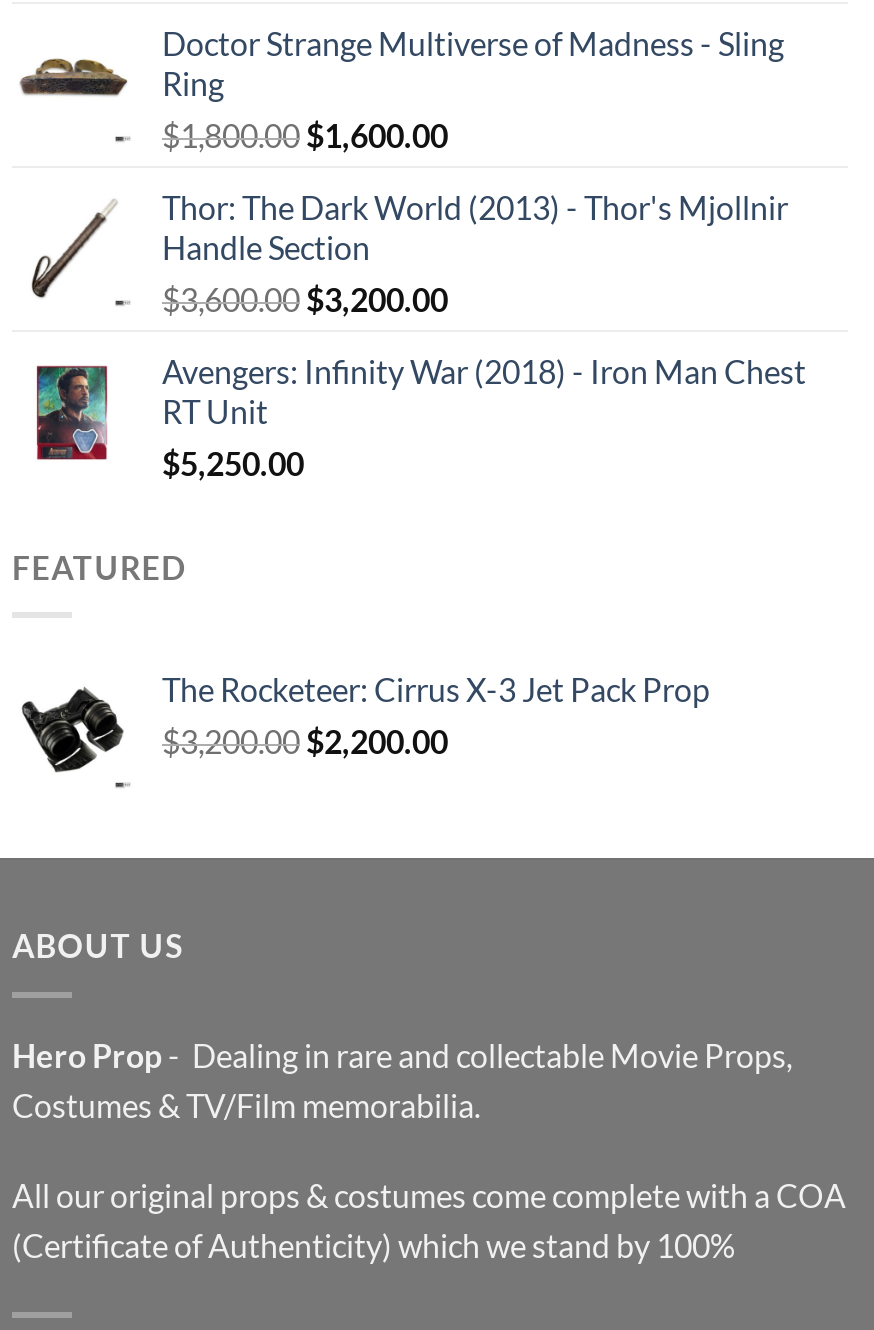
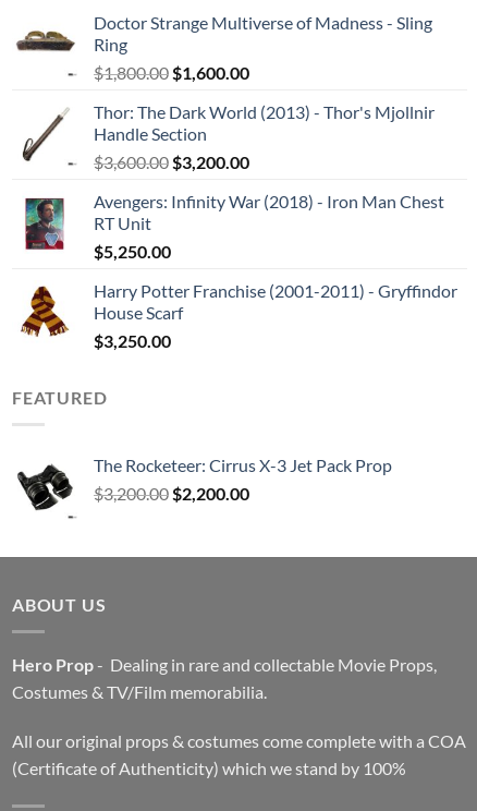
+ [image]
+ Harry Potter Franchise (2001-2011) - Gryffindor
+ House Scarf
+ $3,250.00
